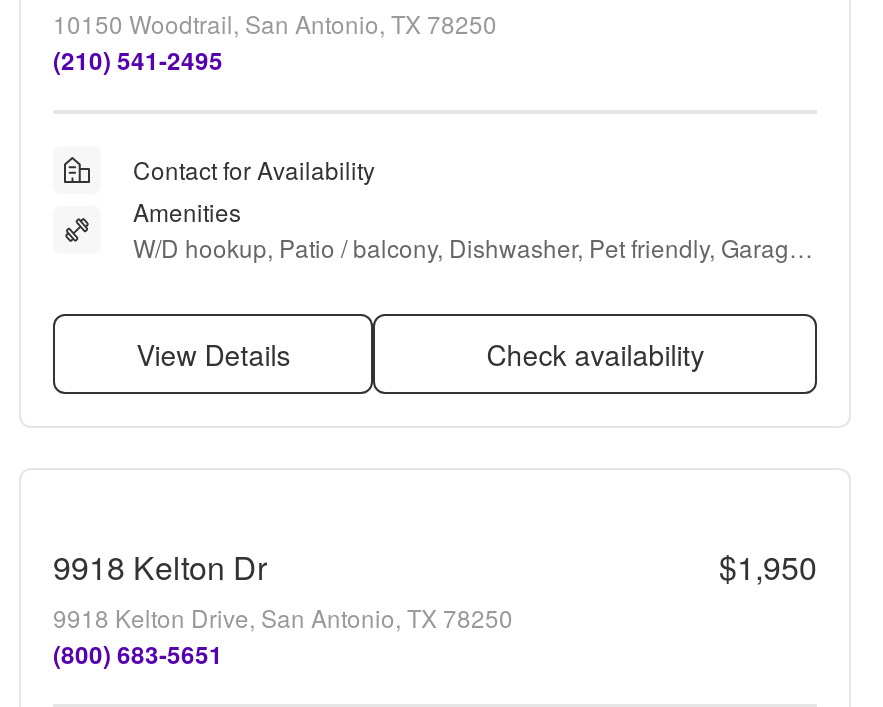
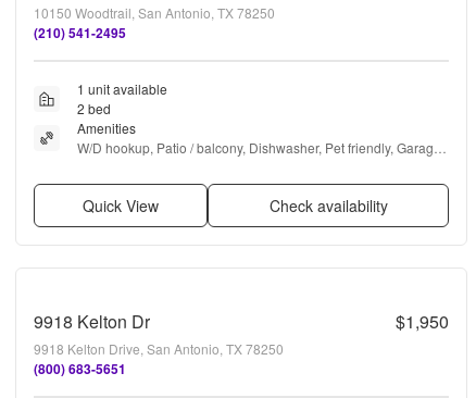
- Contact for Availability
+ 1 unit available
+ 2 bed

- View Details
+ Quick View
